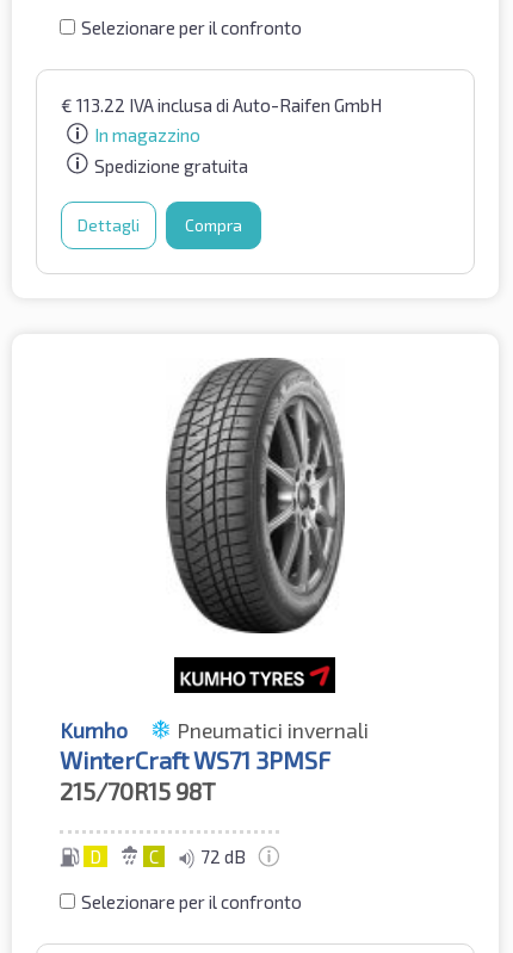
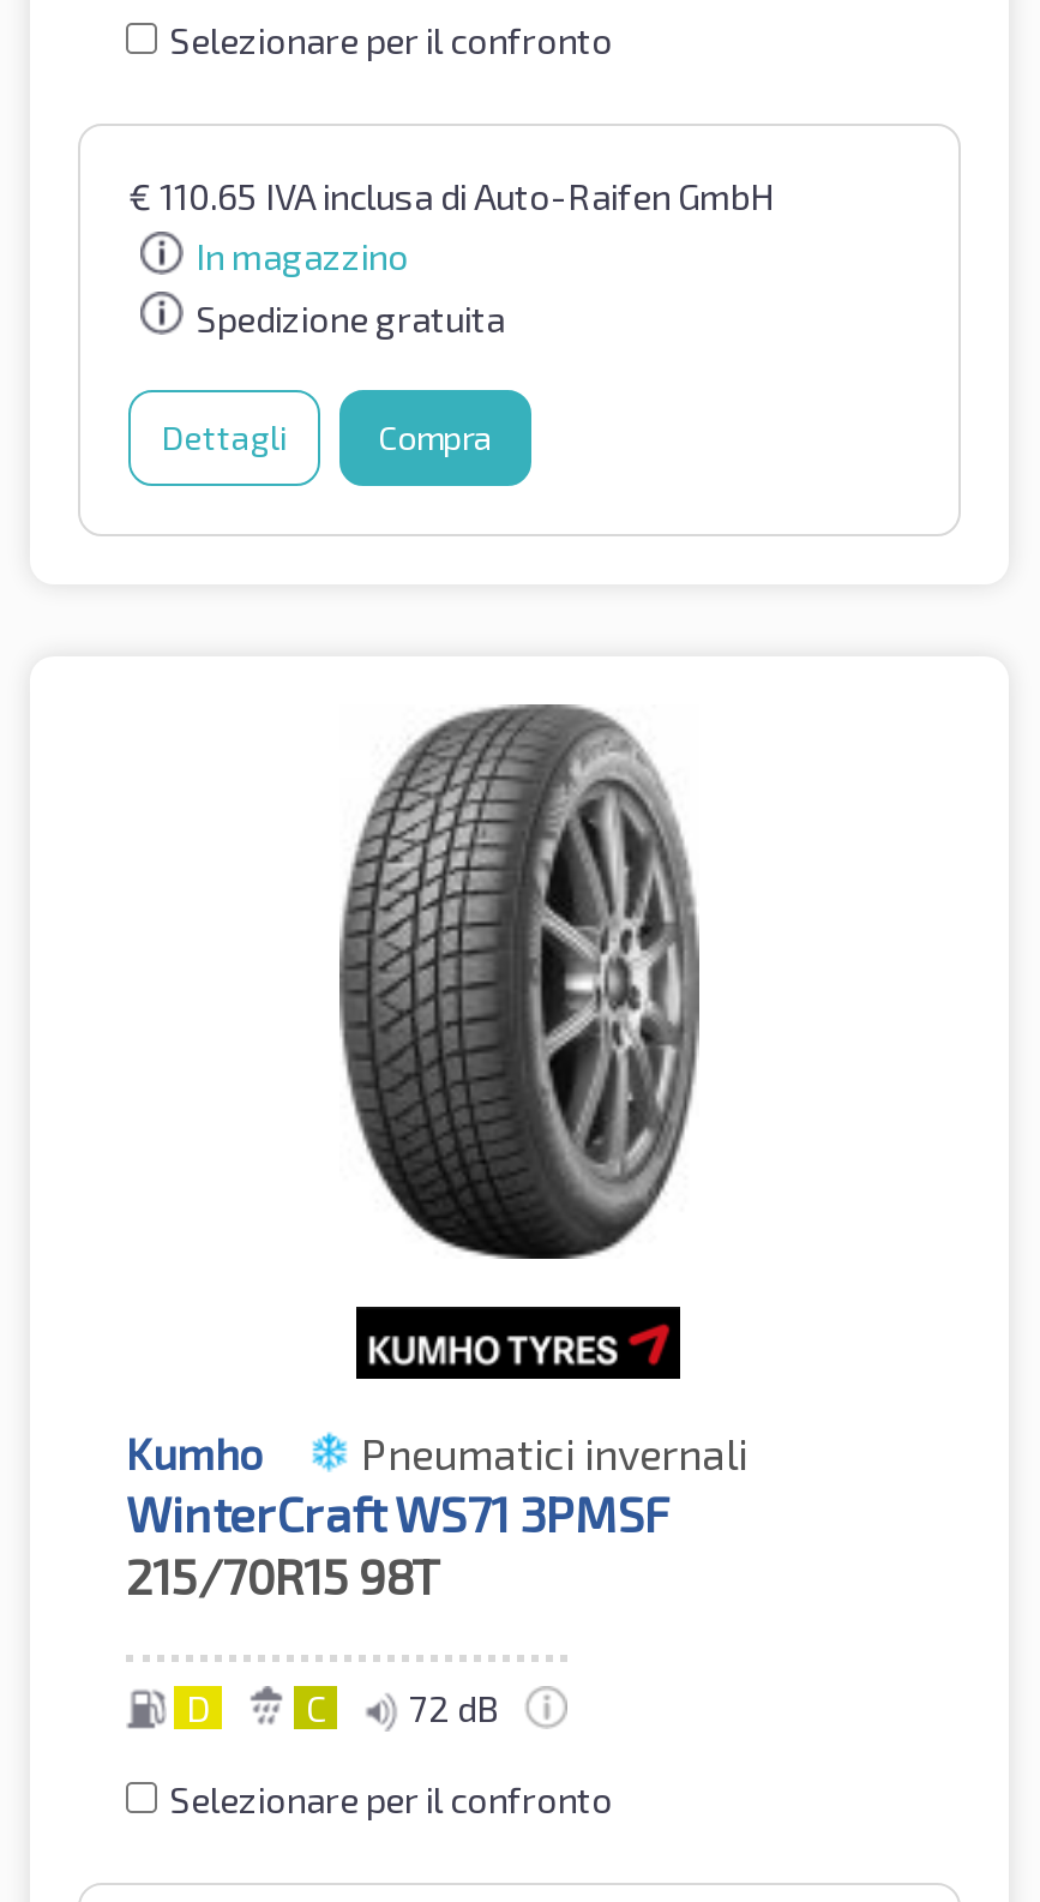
- € 113.22 IVA inclusa di Auto-Raifen GmbH
+ € 110.65 IVA inclusa di Auto-Raifen GmbH
